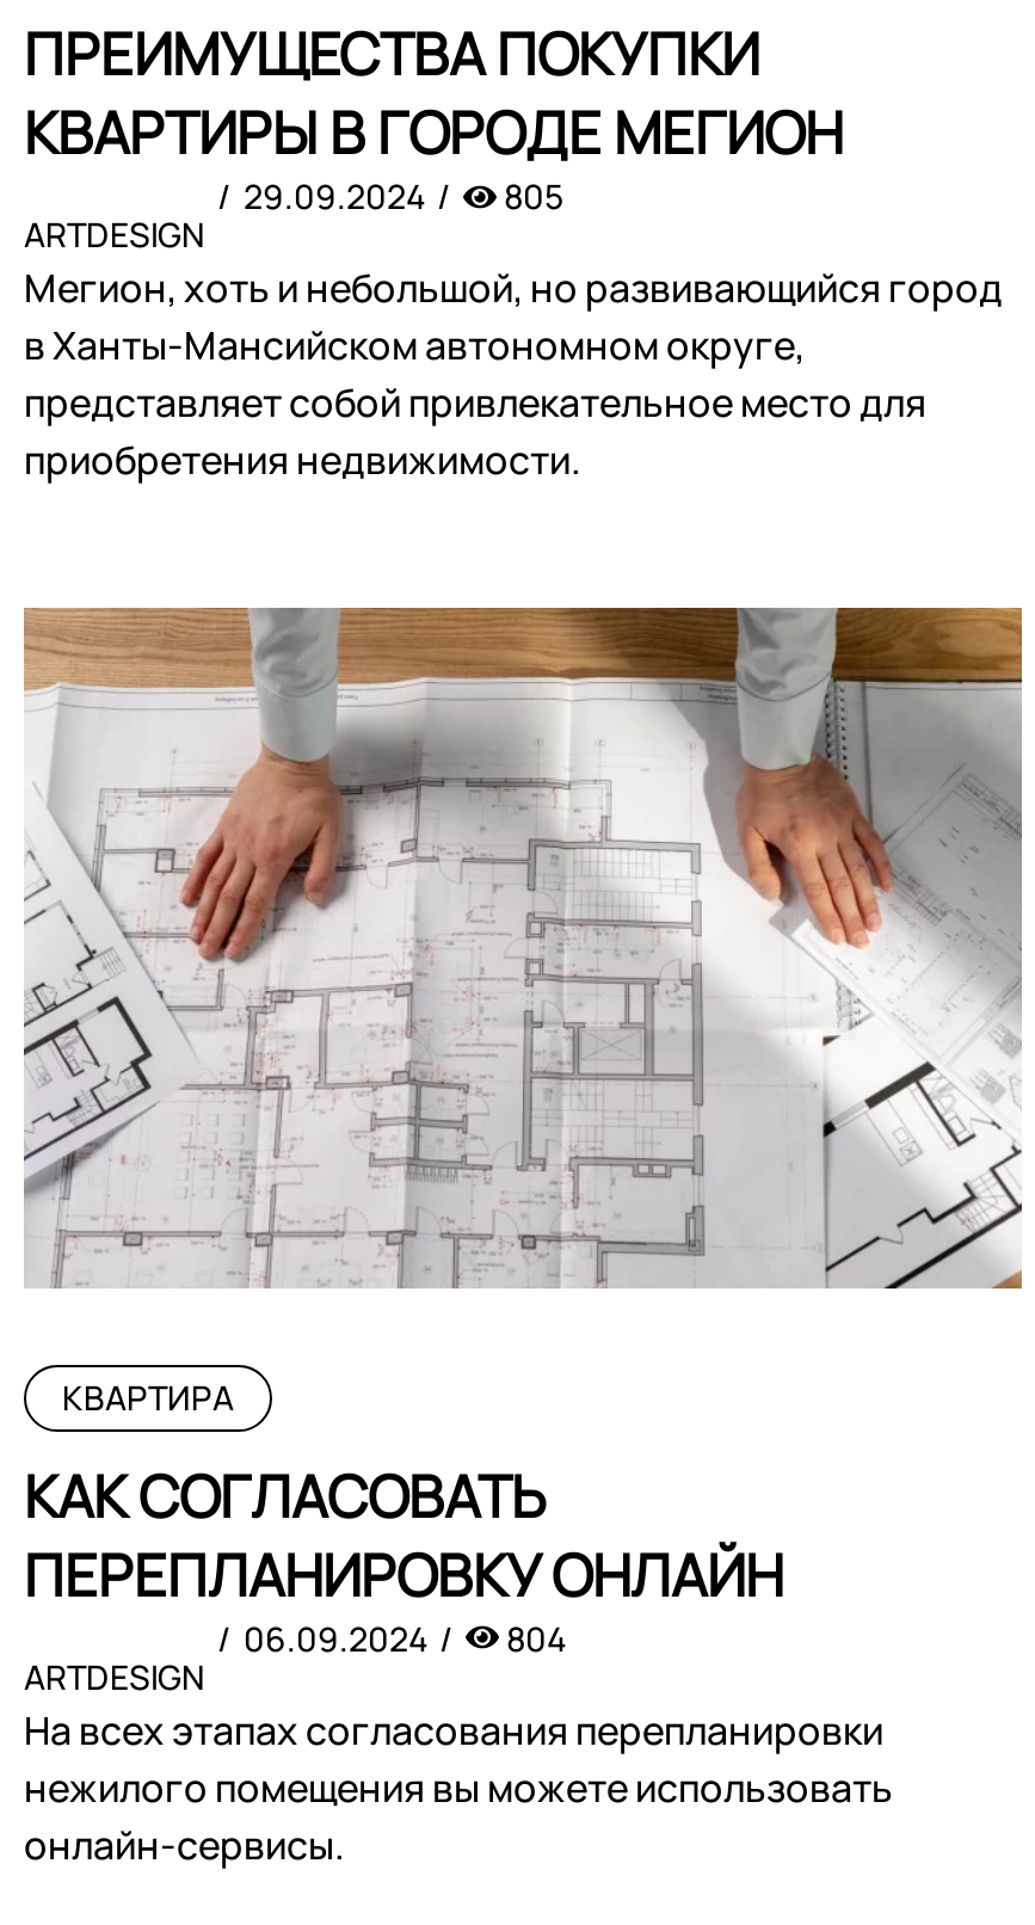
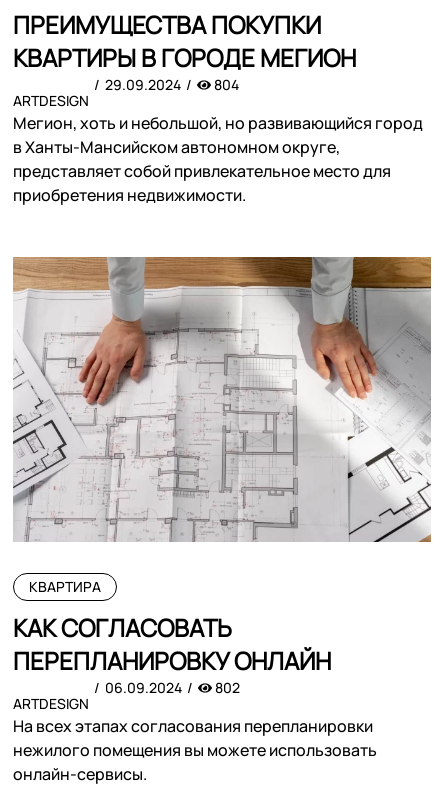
- 29.09.2024 805
+ 29.09.2024 804

- 06.09.2024 804
+ 06.09.2024 802
